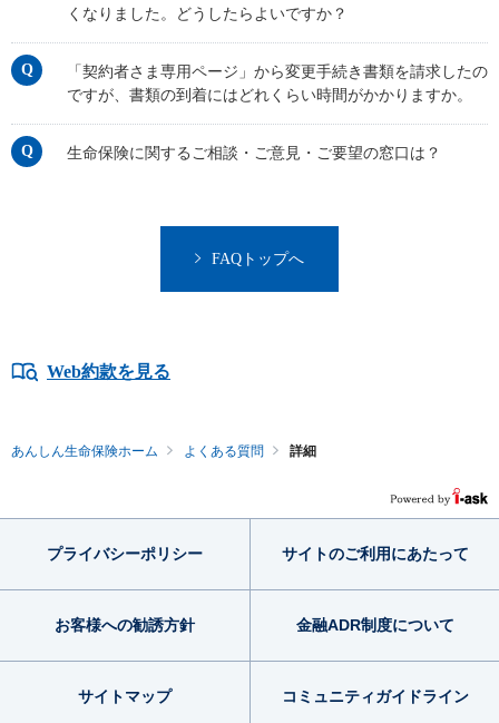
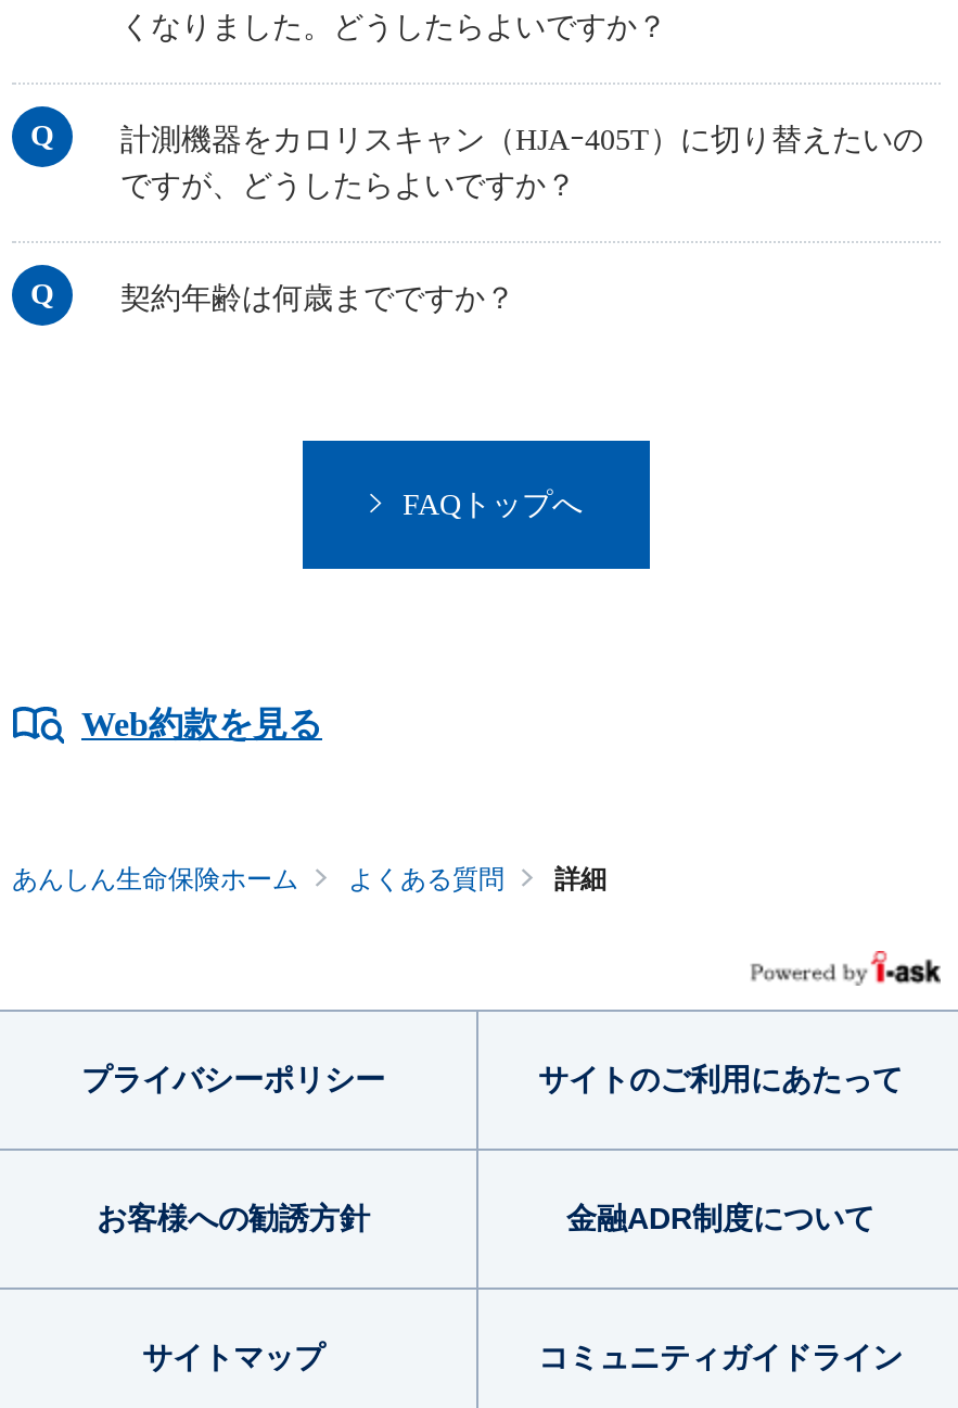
- 「契約者さま専用ページ」から変更手続き書類を請求したの
- ですが、書類の到着にはどれくらい時間がかかりますか。
+ 計測機器をカロリスキャン（HJAｰ405T）に切り替えたいの
+ ですが、どうしたらよいですか？

- 生命保険に関するご相談・ご意見・ご要望の窓口は？
+ 契約年齢は何歳までですか？
